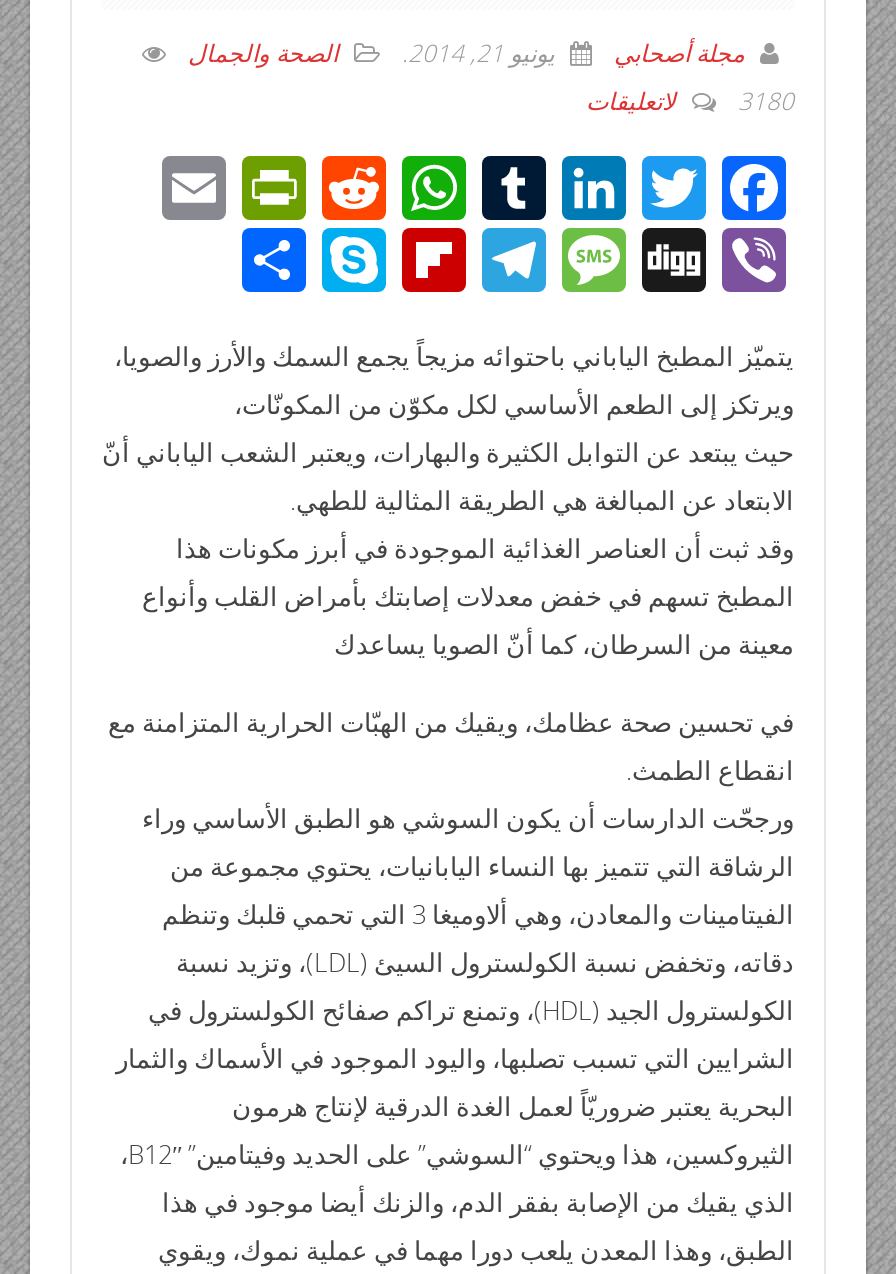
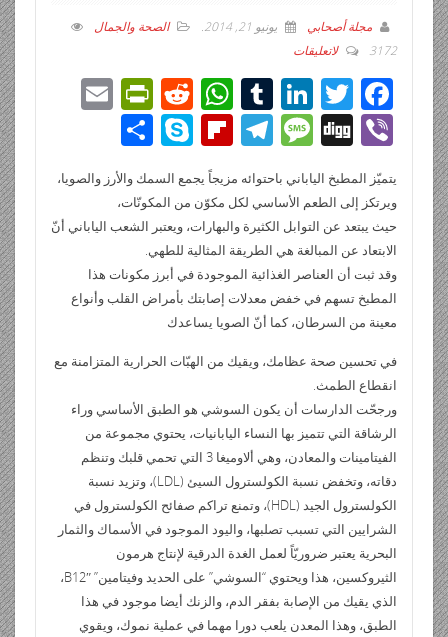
- 3180 لاتعليقات
+ 3172 لاتعليقات
